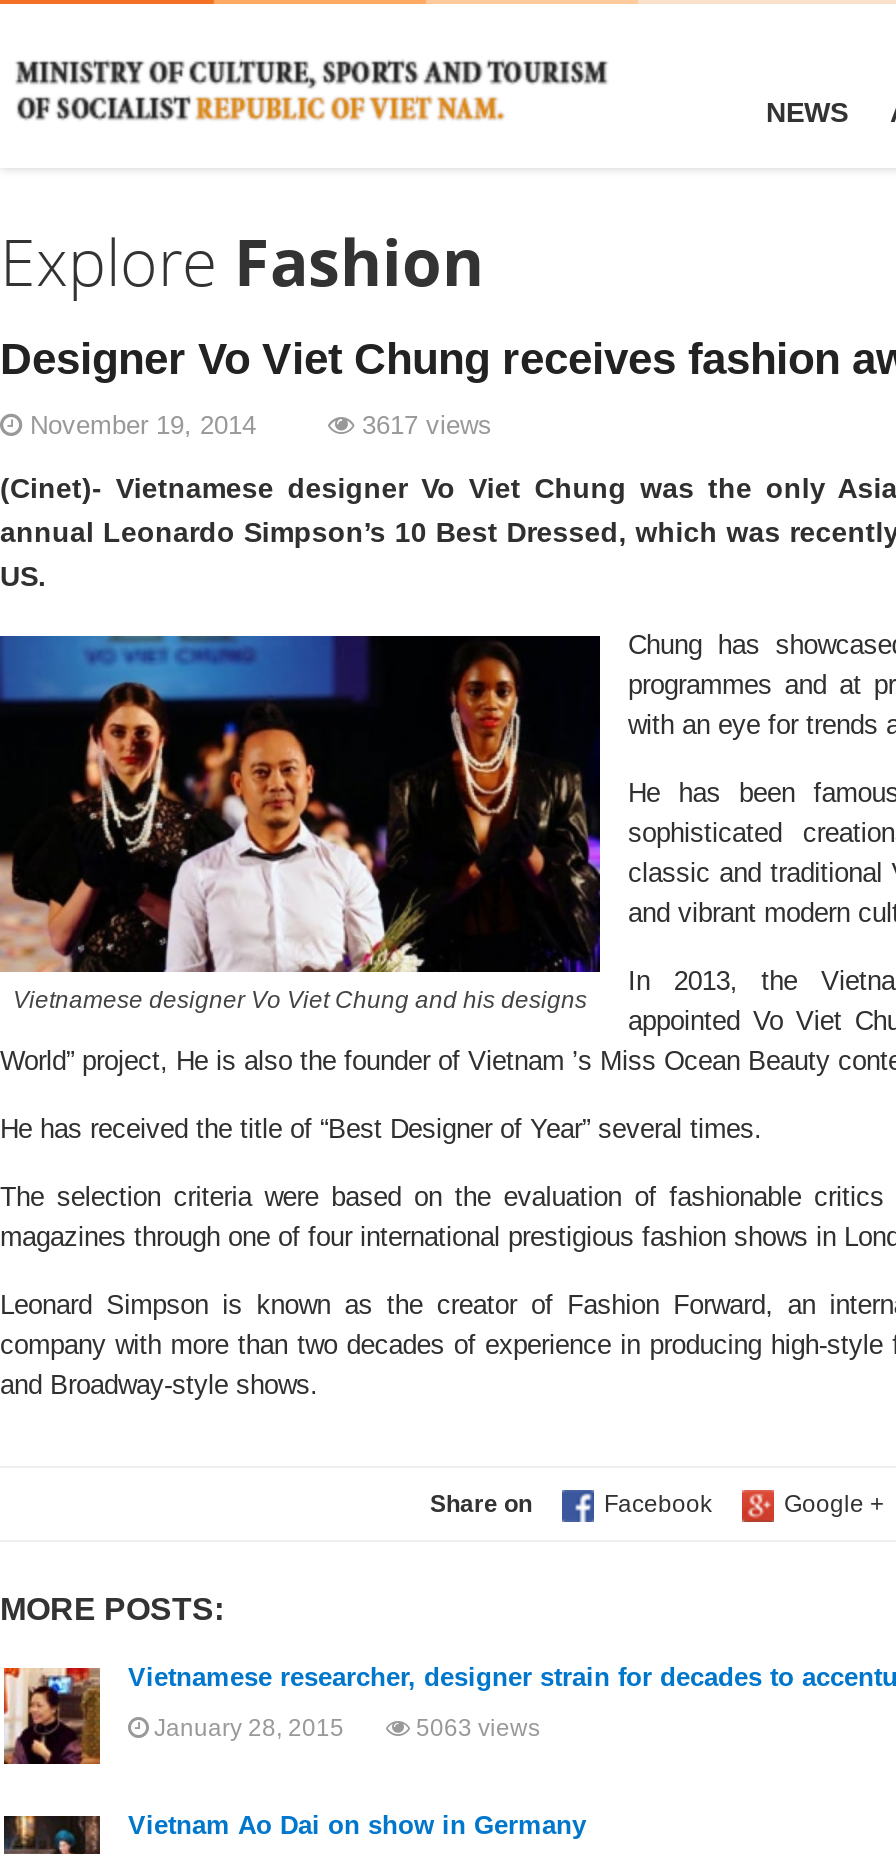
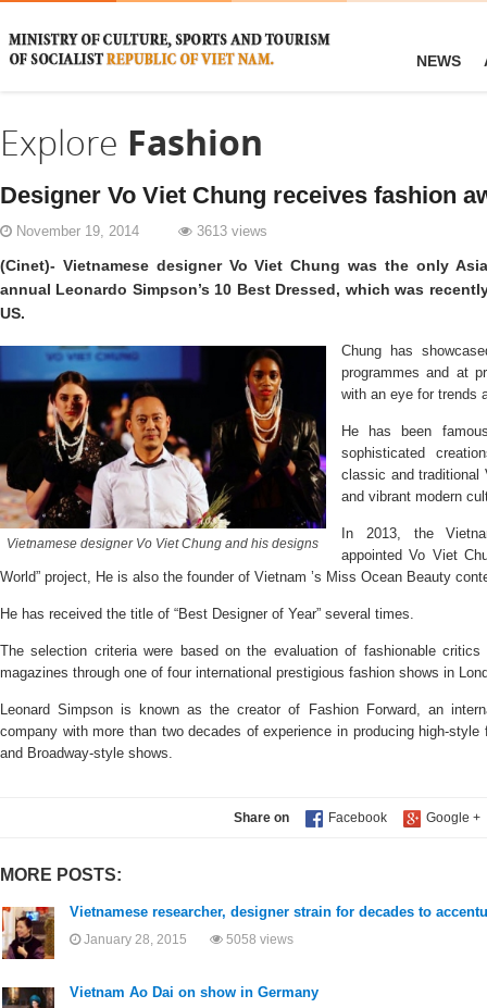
- November 19, 2014 3617 views
+ November 19, 2014 3613 views

- January 28, 2015 5063 views
+ January 28, 2015 5058 views
